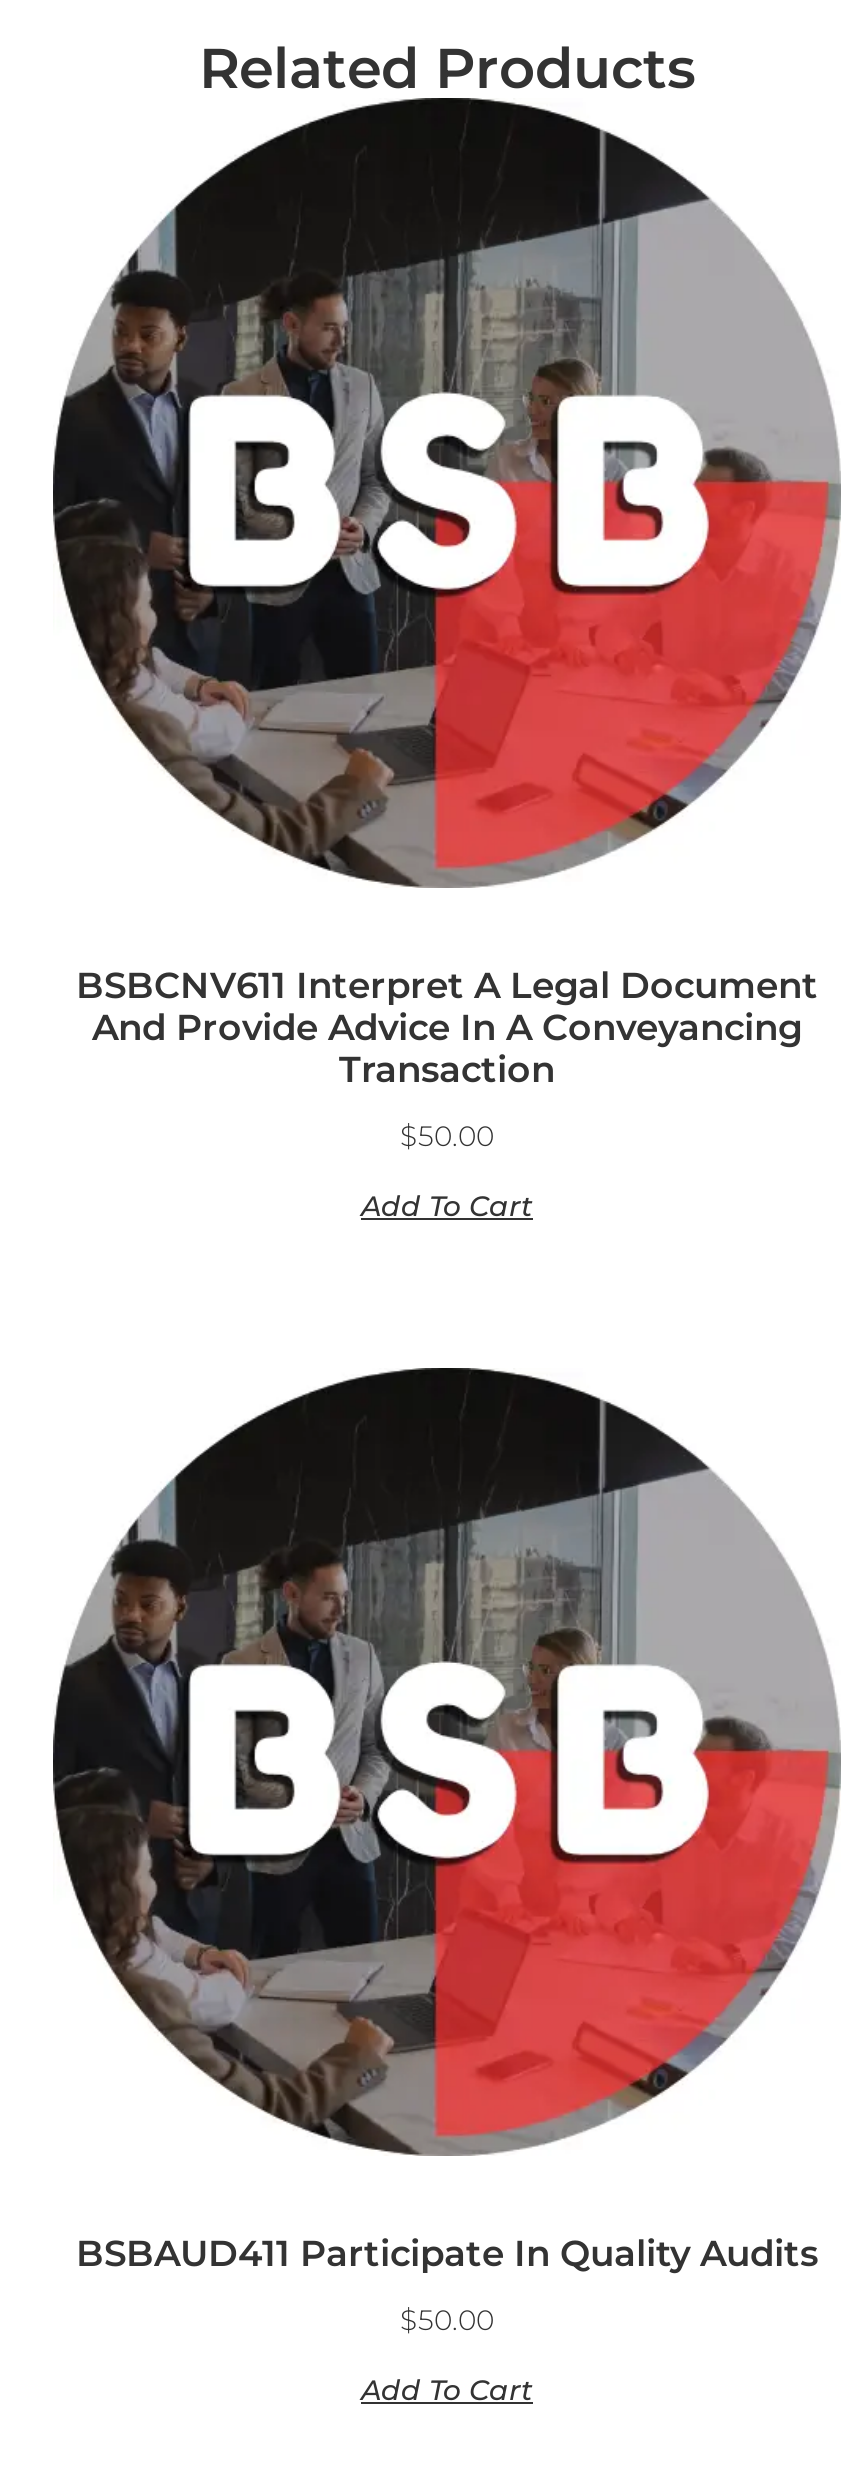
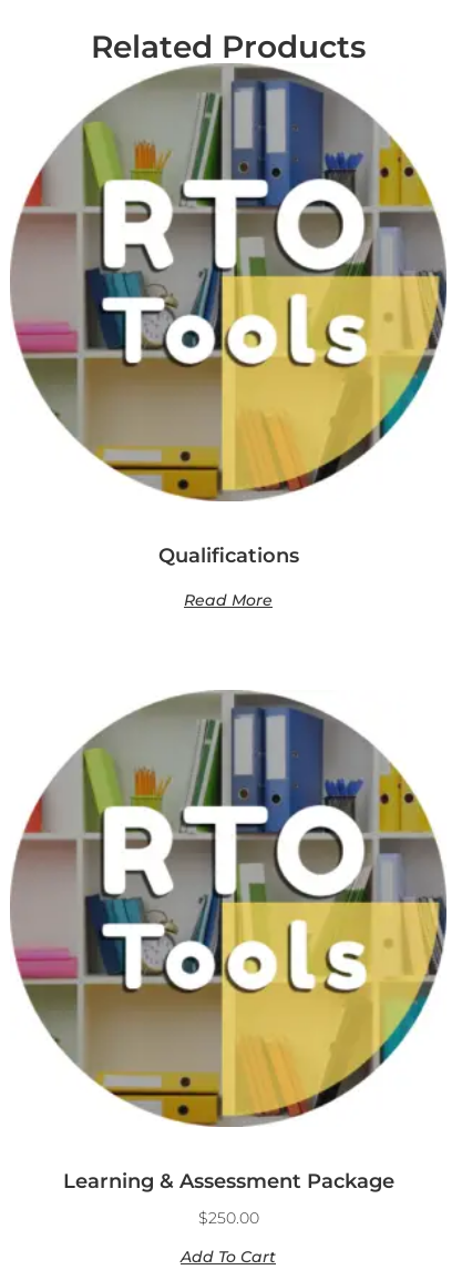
- [image]
+ [image]

- BSBCNV611 Interpret A Legal Document
- And Provide Advice In A Conveyancing
- Transaction
- $50.00
- Add To Cart
+ Qualifications
+ Read More

- [image]
+ [image]

- BSBAUD411 Participate In Quality Audits
- $50.00
+ Learning & Assessment Package
+ $250.00
